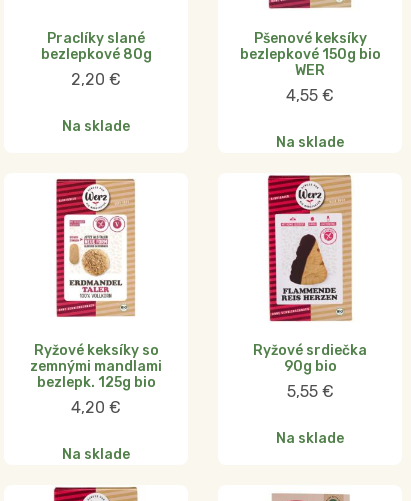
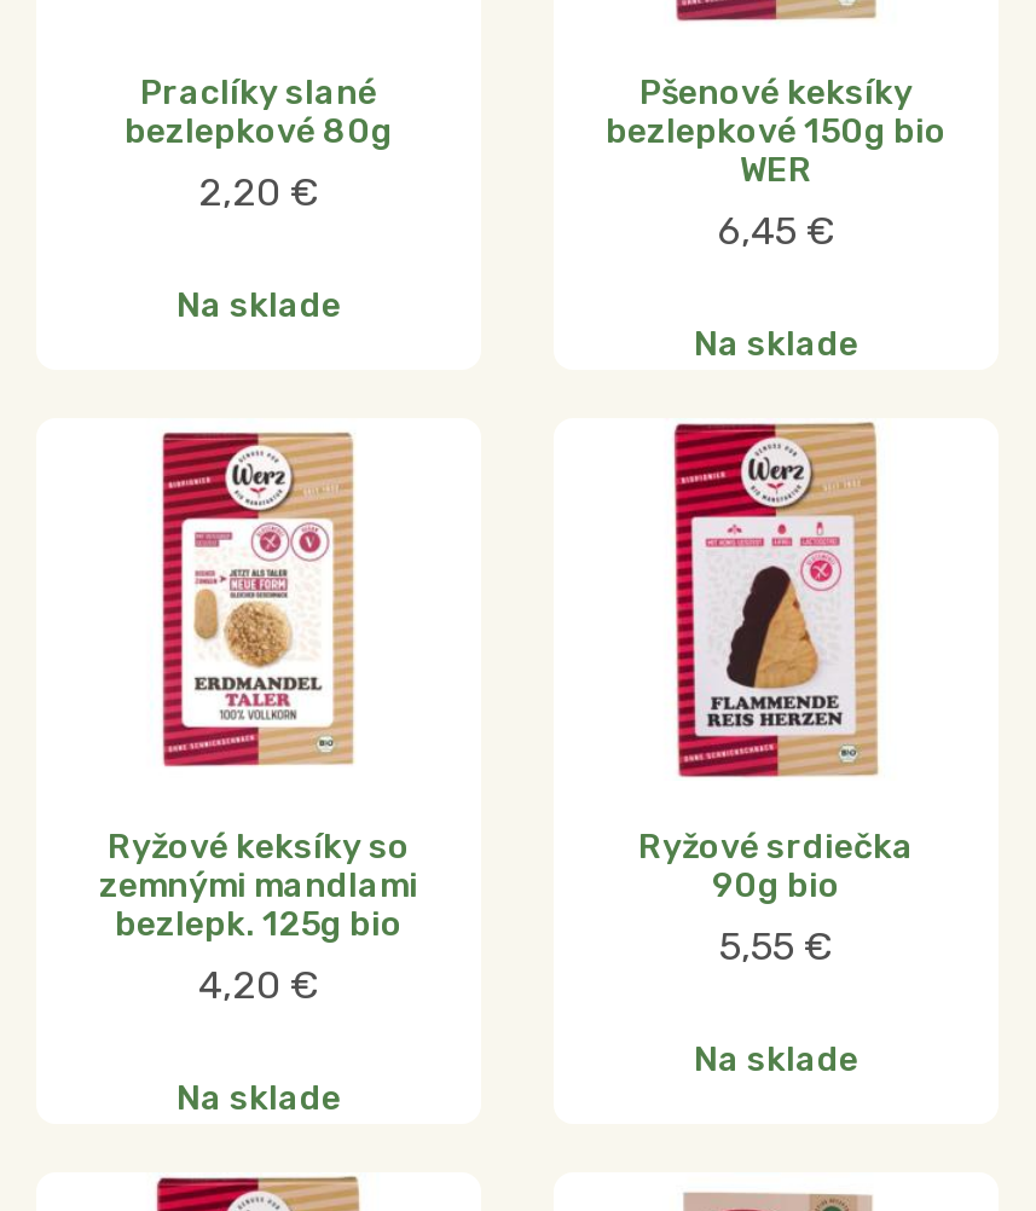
- 4,55 €
+ 6,45 €
